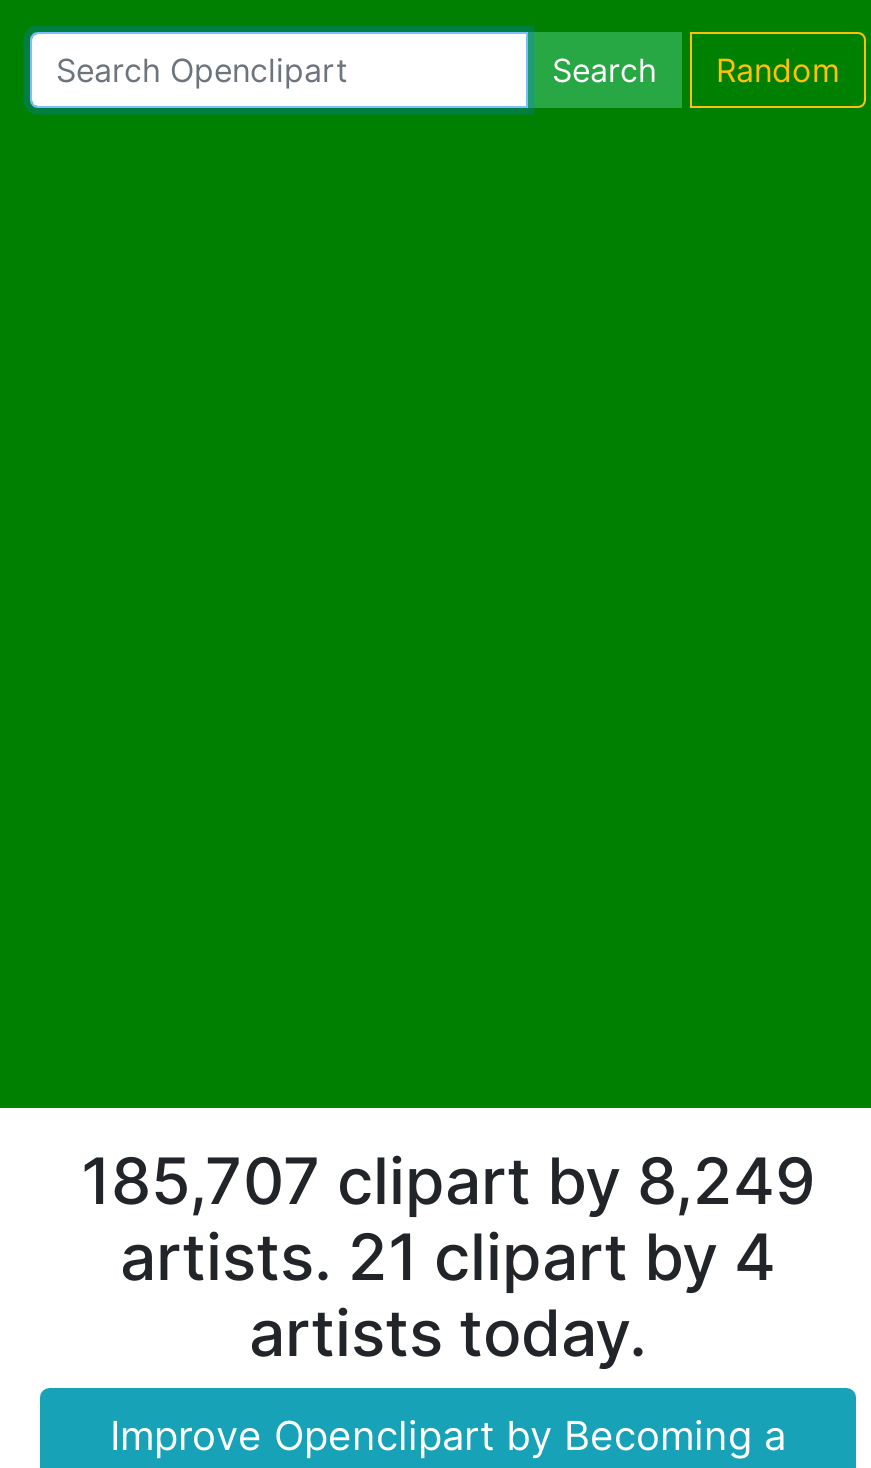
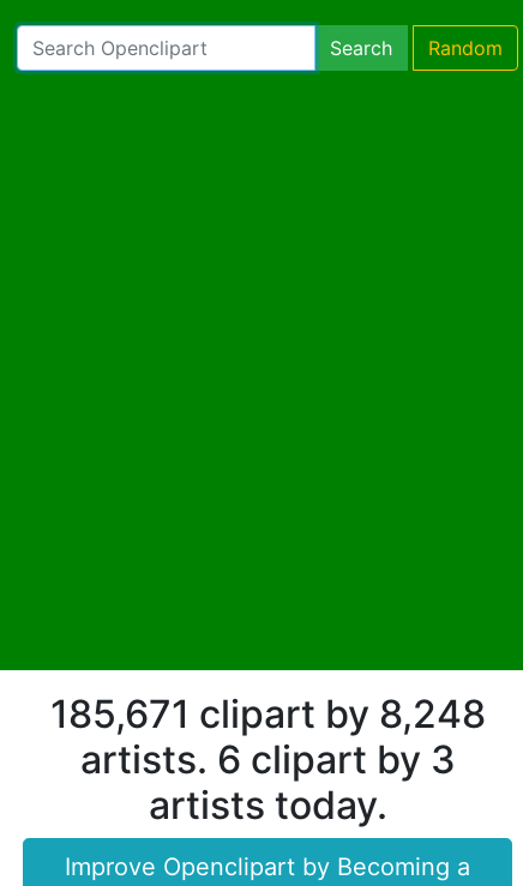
- 185,707 clipart by 8,249
+ 185,671 clipart by 8,248

- artists. 21 clipart by 4
+ artists. 6 clipart by 3
